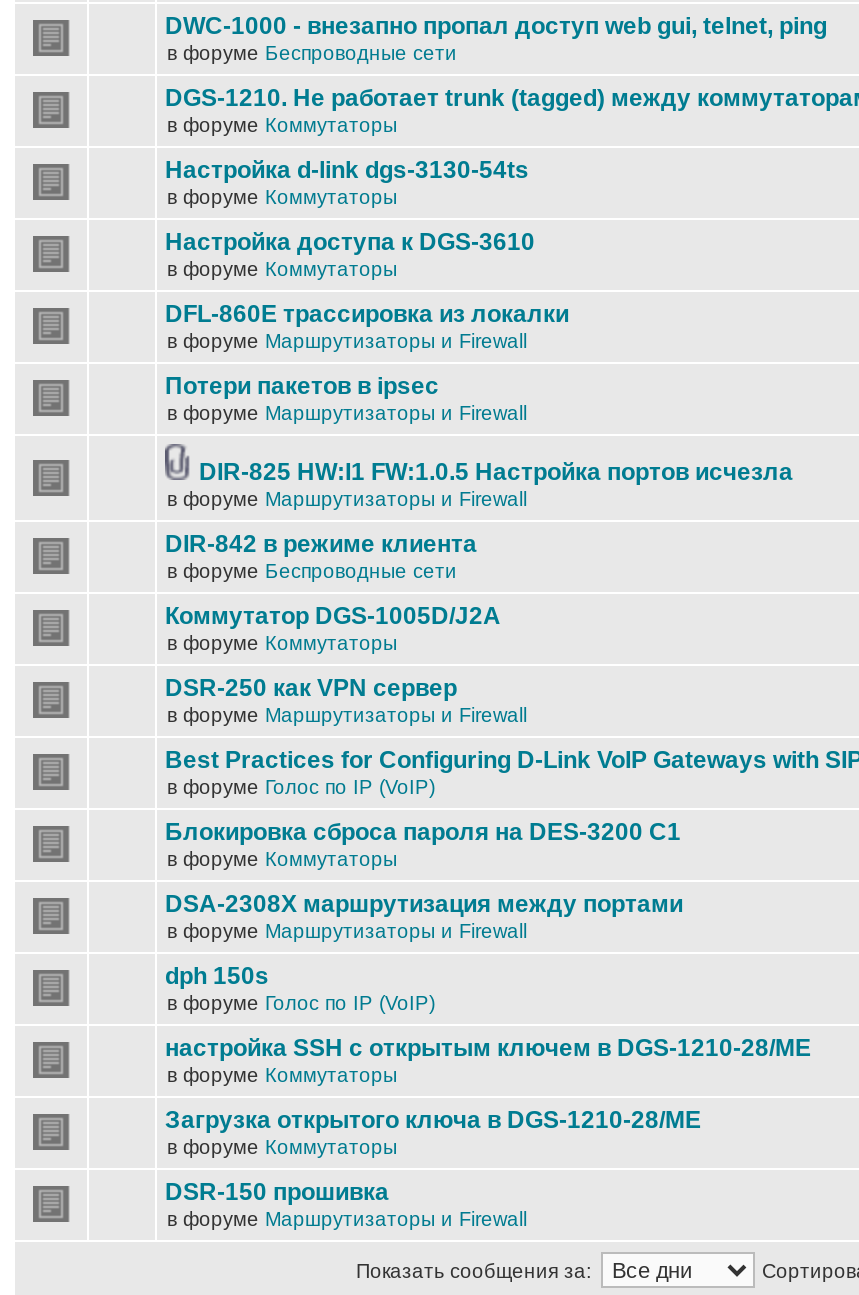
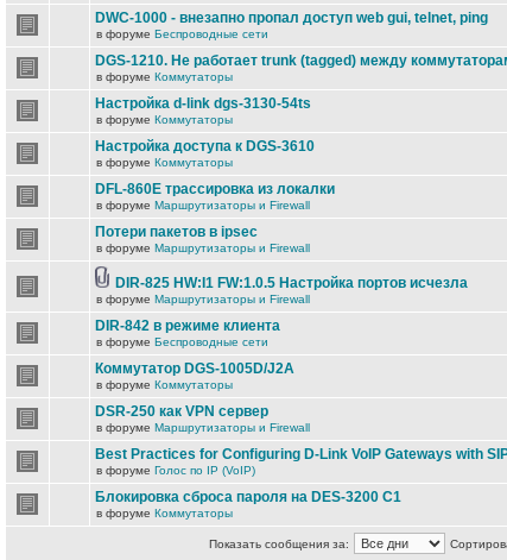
- DSA-2308X маршрутизация между портами
- в форуме Маршрутизаторы и Firewall
- dph 150s
- в форуме Голос по IP (VoIP)
- настройка SSH с открытым ключем в DGS-1210-28/ME
- в форуме Коммутаторы
- Загрузка открытого ключа в DGS-1210-28/ME
- в форуме Коммутаторы
- DSR-150 прошивка
- в форуме Маршрутизаторы и Firewall
